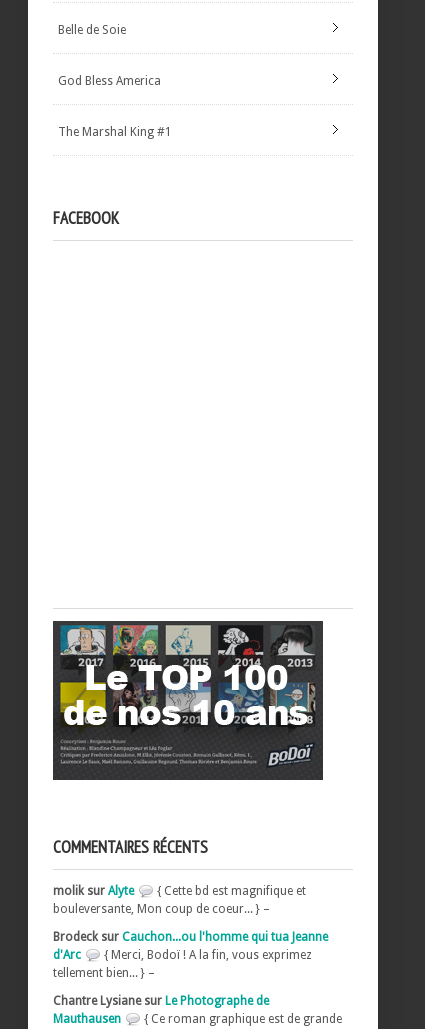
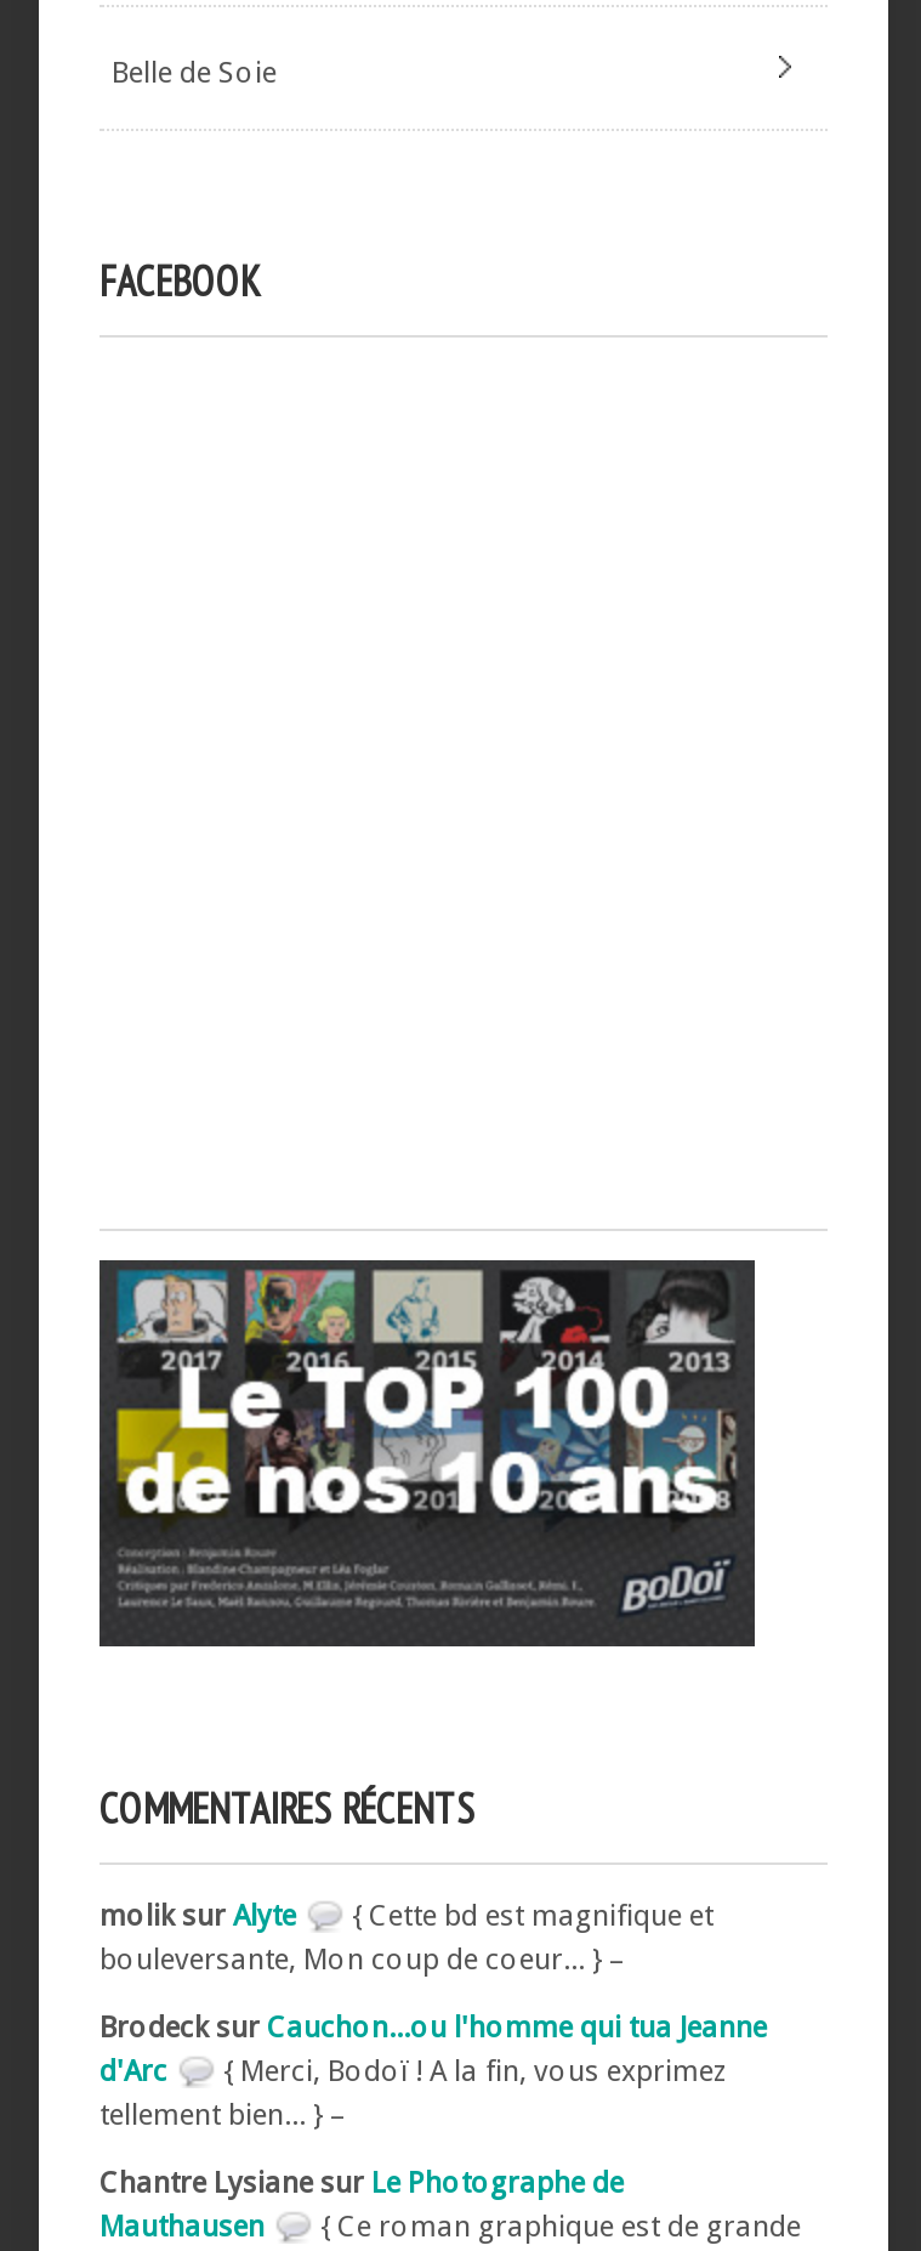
- God Bless America

- The Marshal King #1
